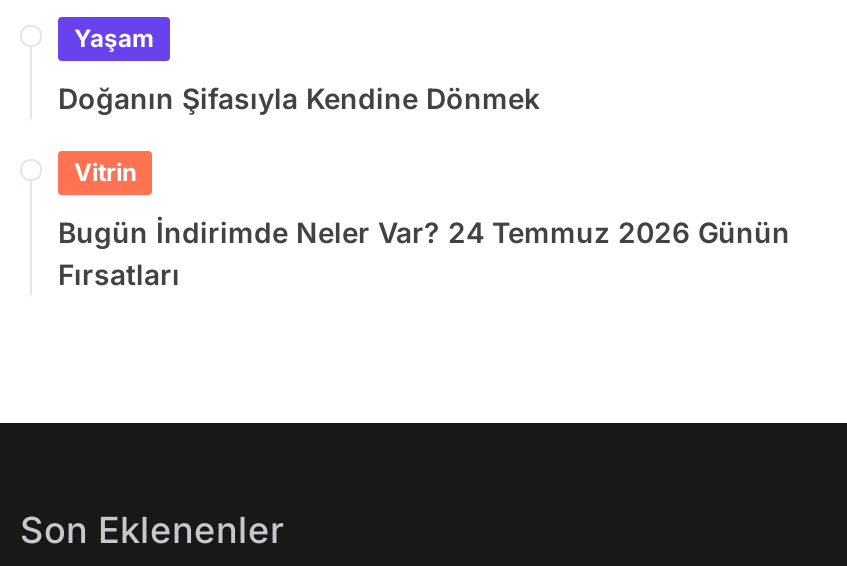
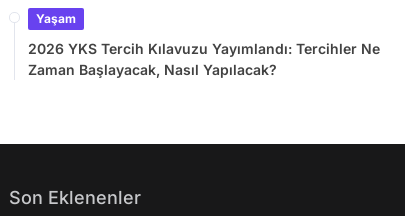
- Doğanın Şifasıyla Kendine Dönmek
- Vitrin
- Bugün İndirimde Neler Var? 24 Temmuz 2026 Günün
- Fırsatları
+ 2026 YKS Tercih Kılavuzu Yayımlandı: Tercihler Ne
+ Zaman Başlayacak, Nasıl Yapılacak?
